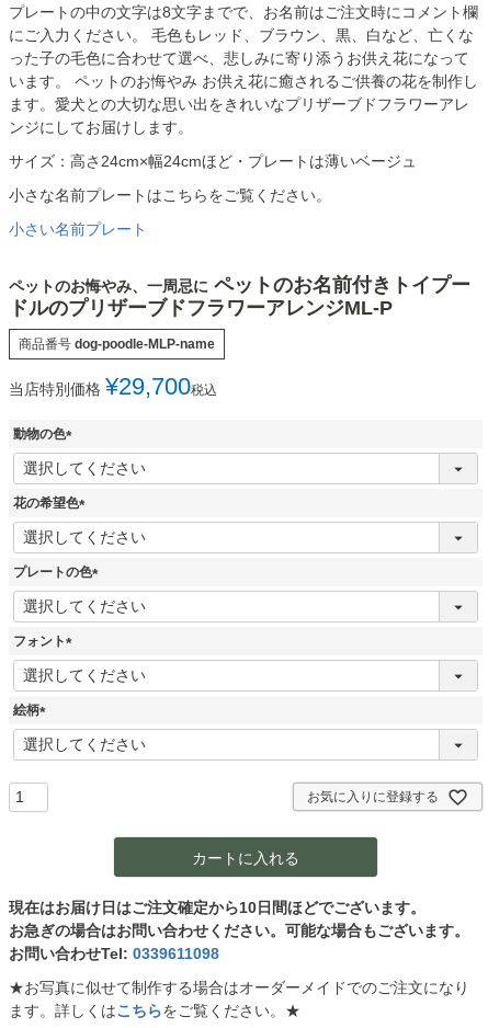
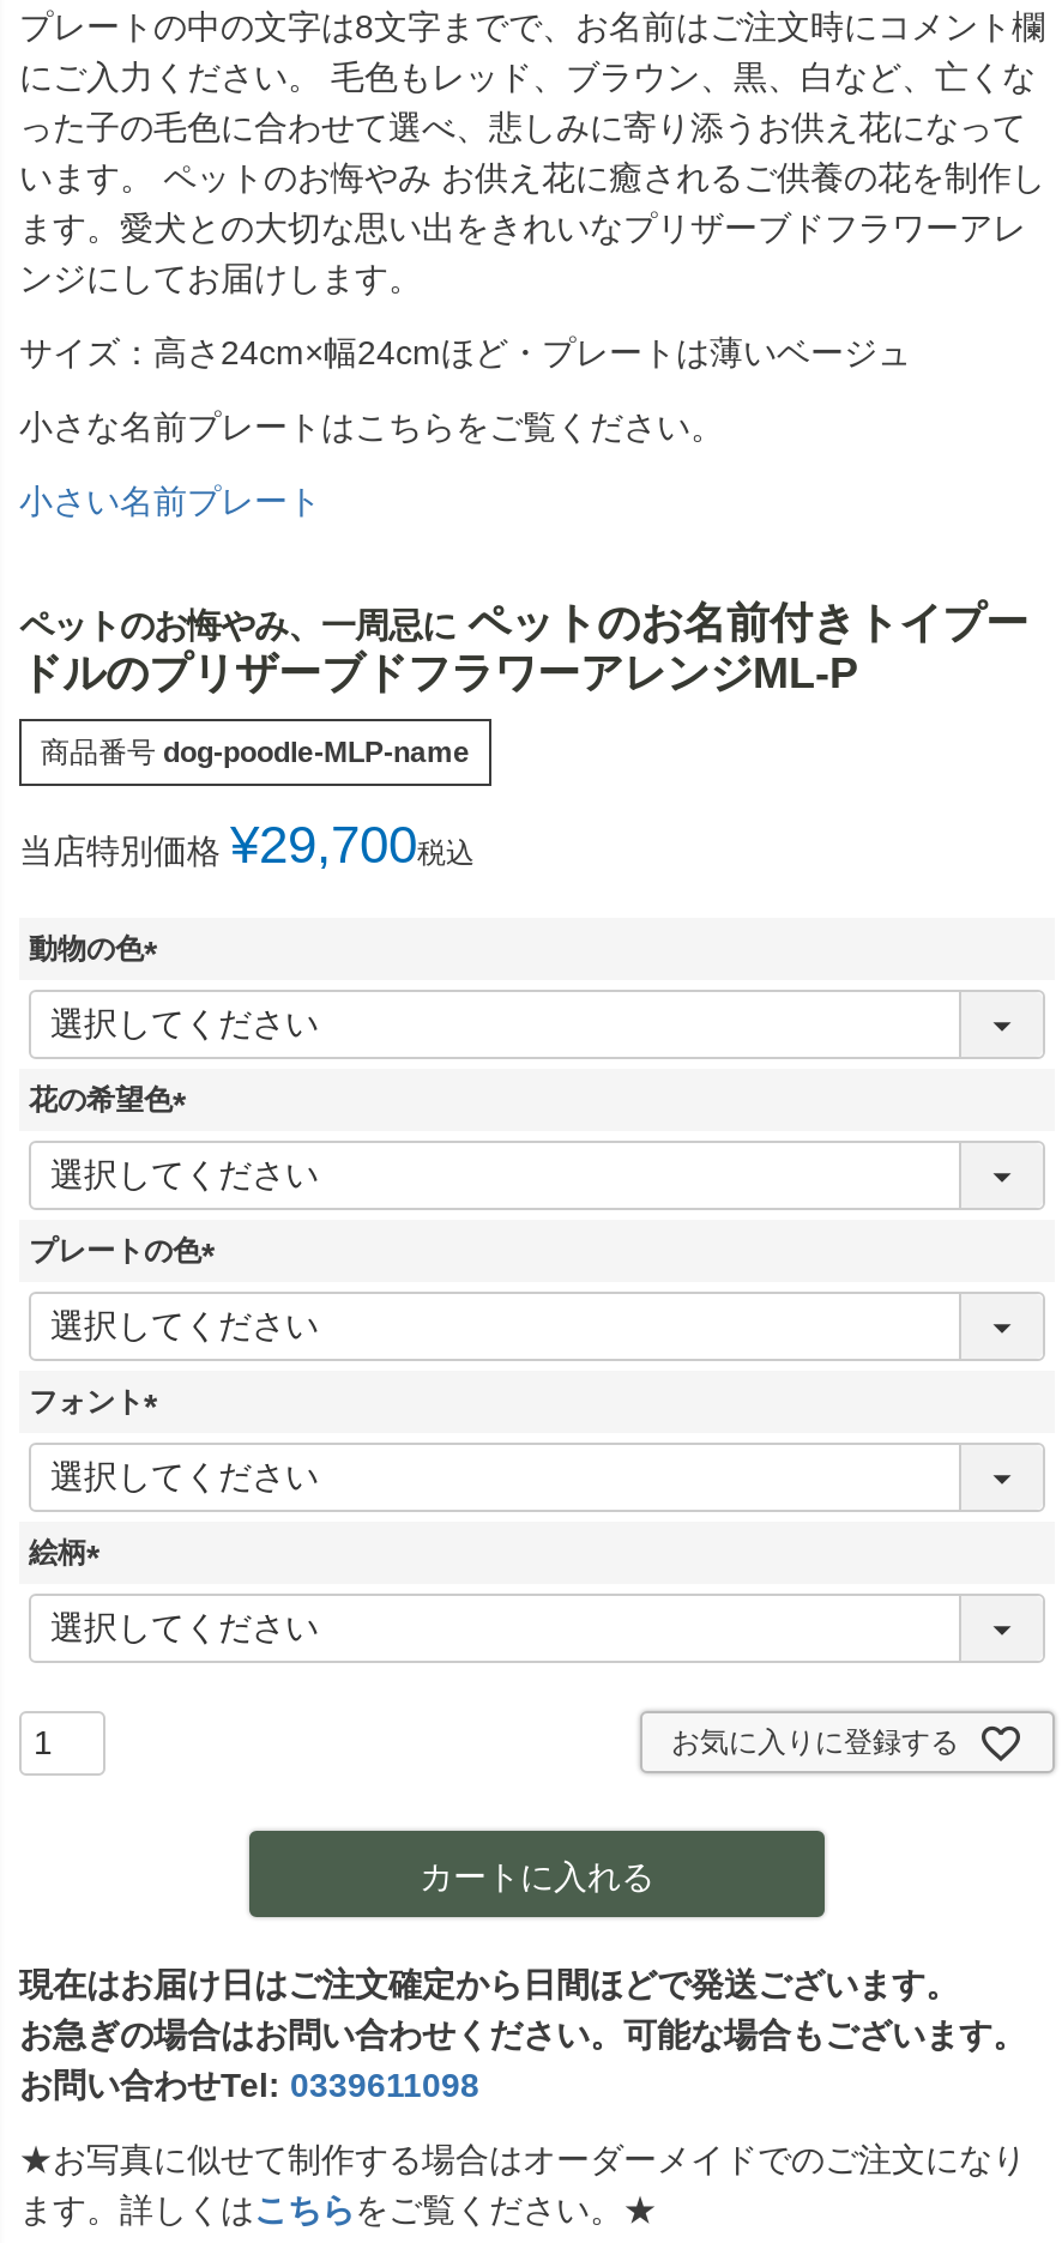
- 現在はお届け日はご注文確定から10日間ほどでございます。
+ 現在はお届け日はご注文確定から日間ほどで発送ございます。
